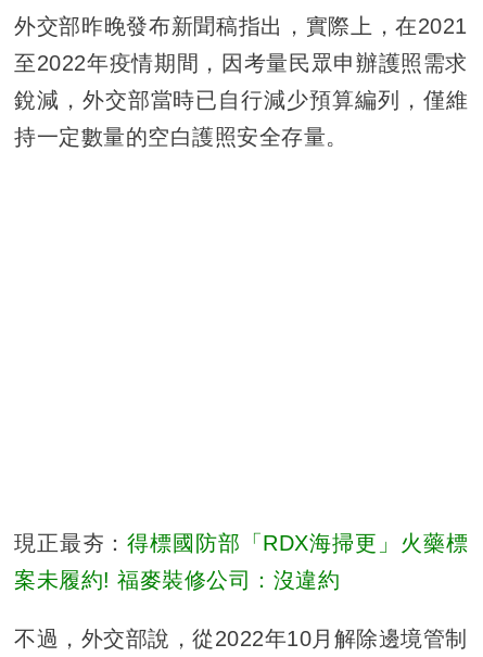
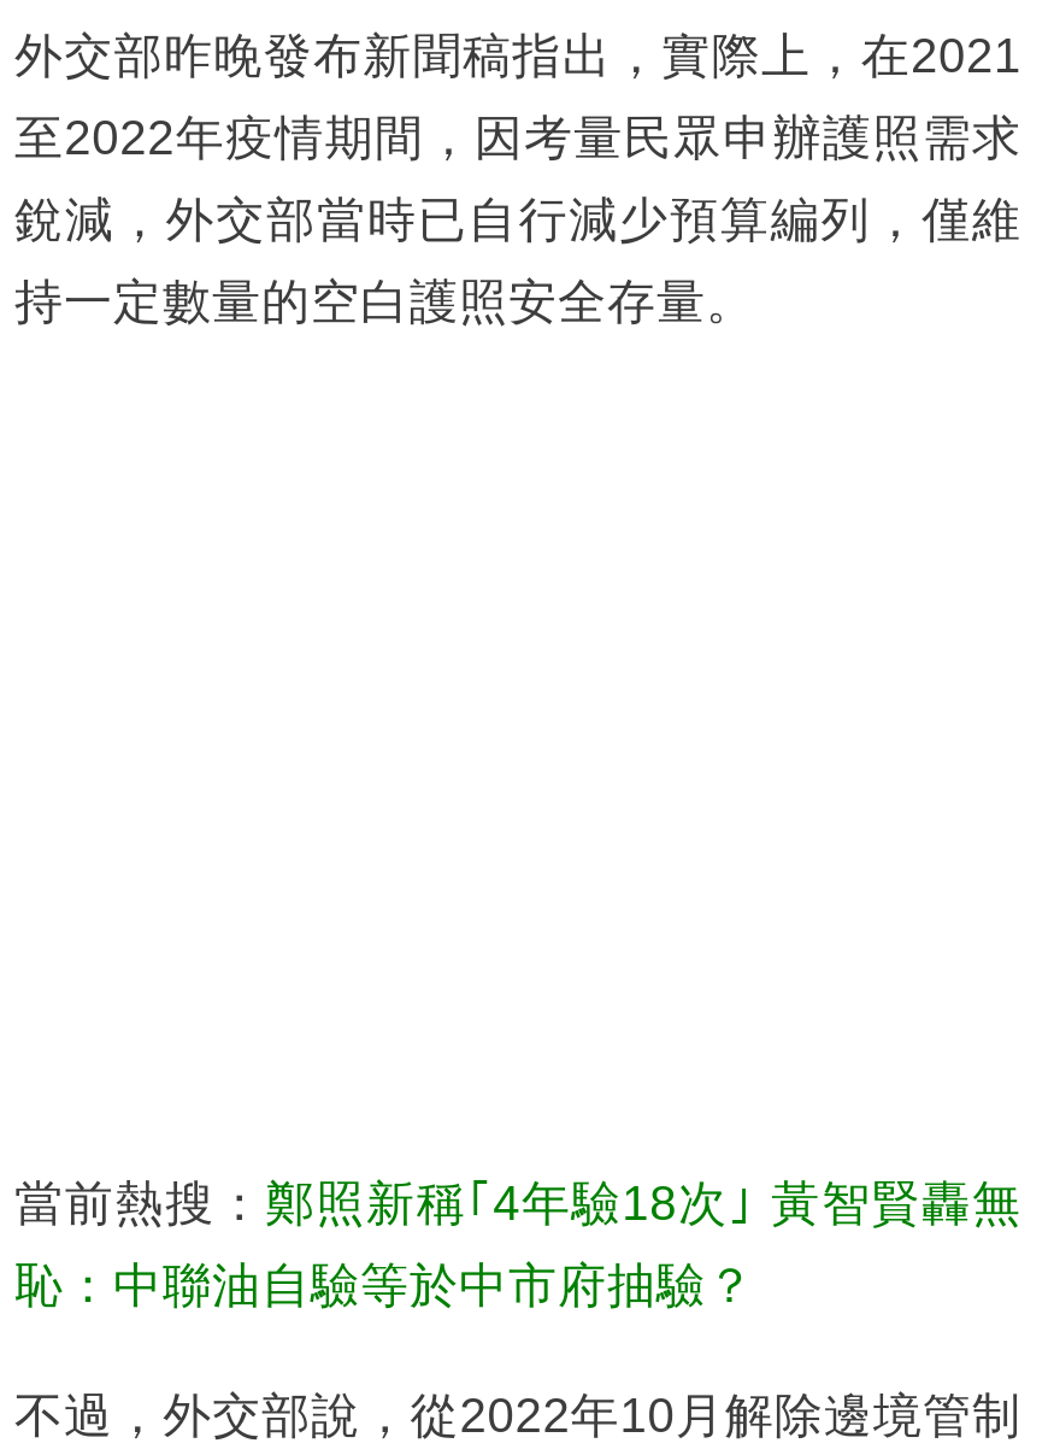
- 現正最夯：得標國防部「RDX海掃更」火藥標
+ 當前熱搜：鄭照新稱｢4年驗18次｣ 黃智賢轟無

- 案未履約! 福麥裝修公司：沒違約
+ 恥：中聯油自驗等於中市府抽驗？
